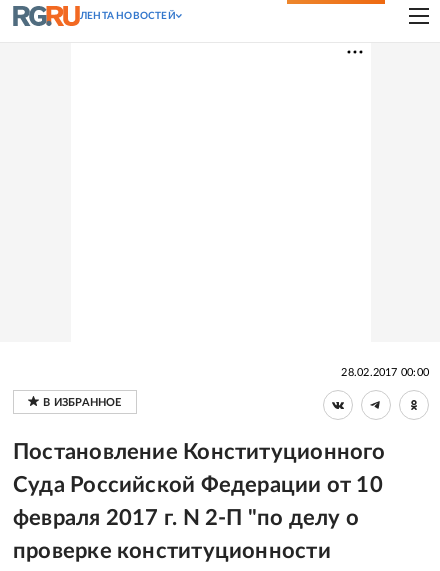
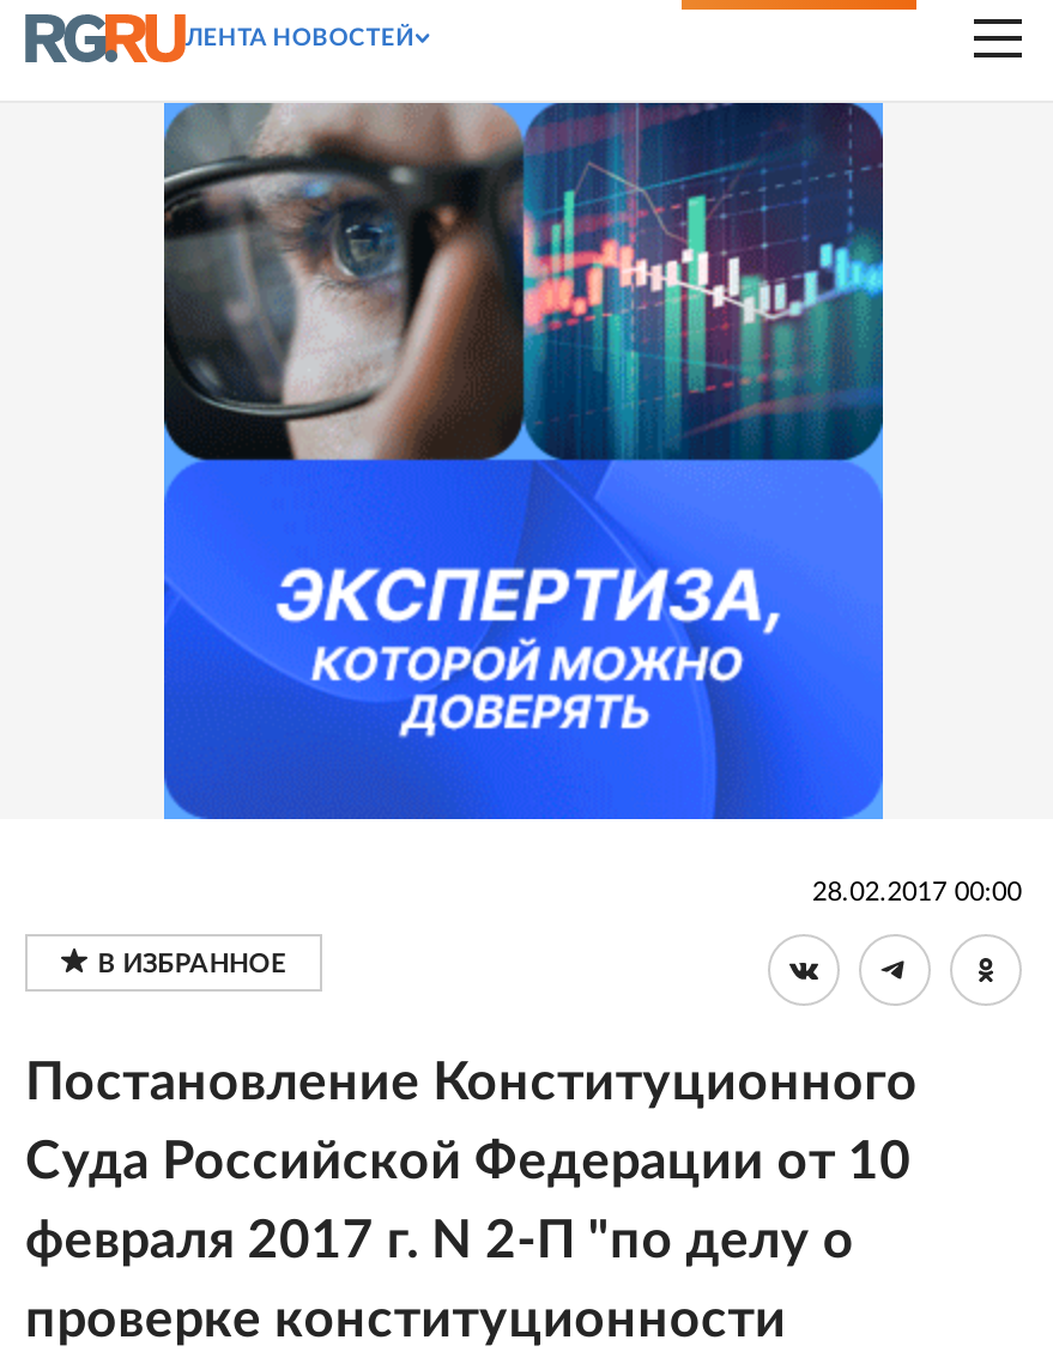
+ [image]
